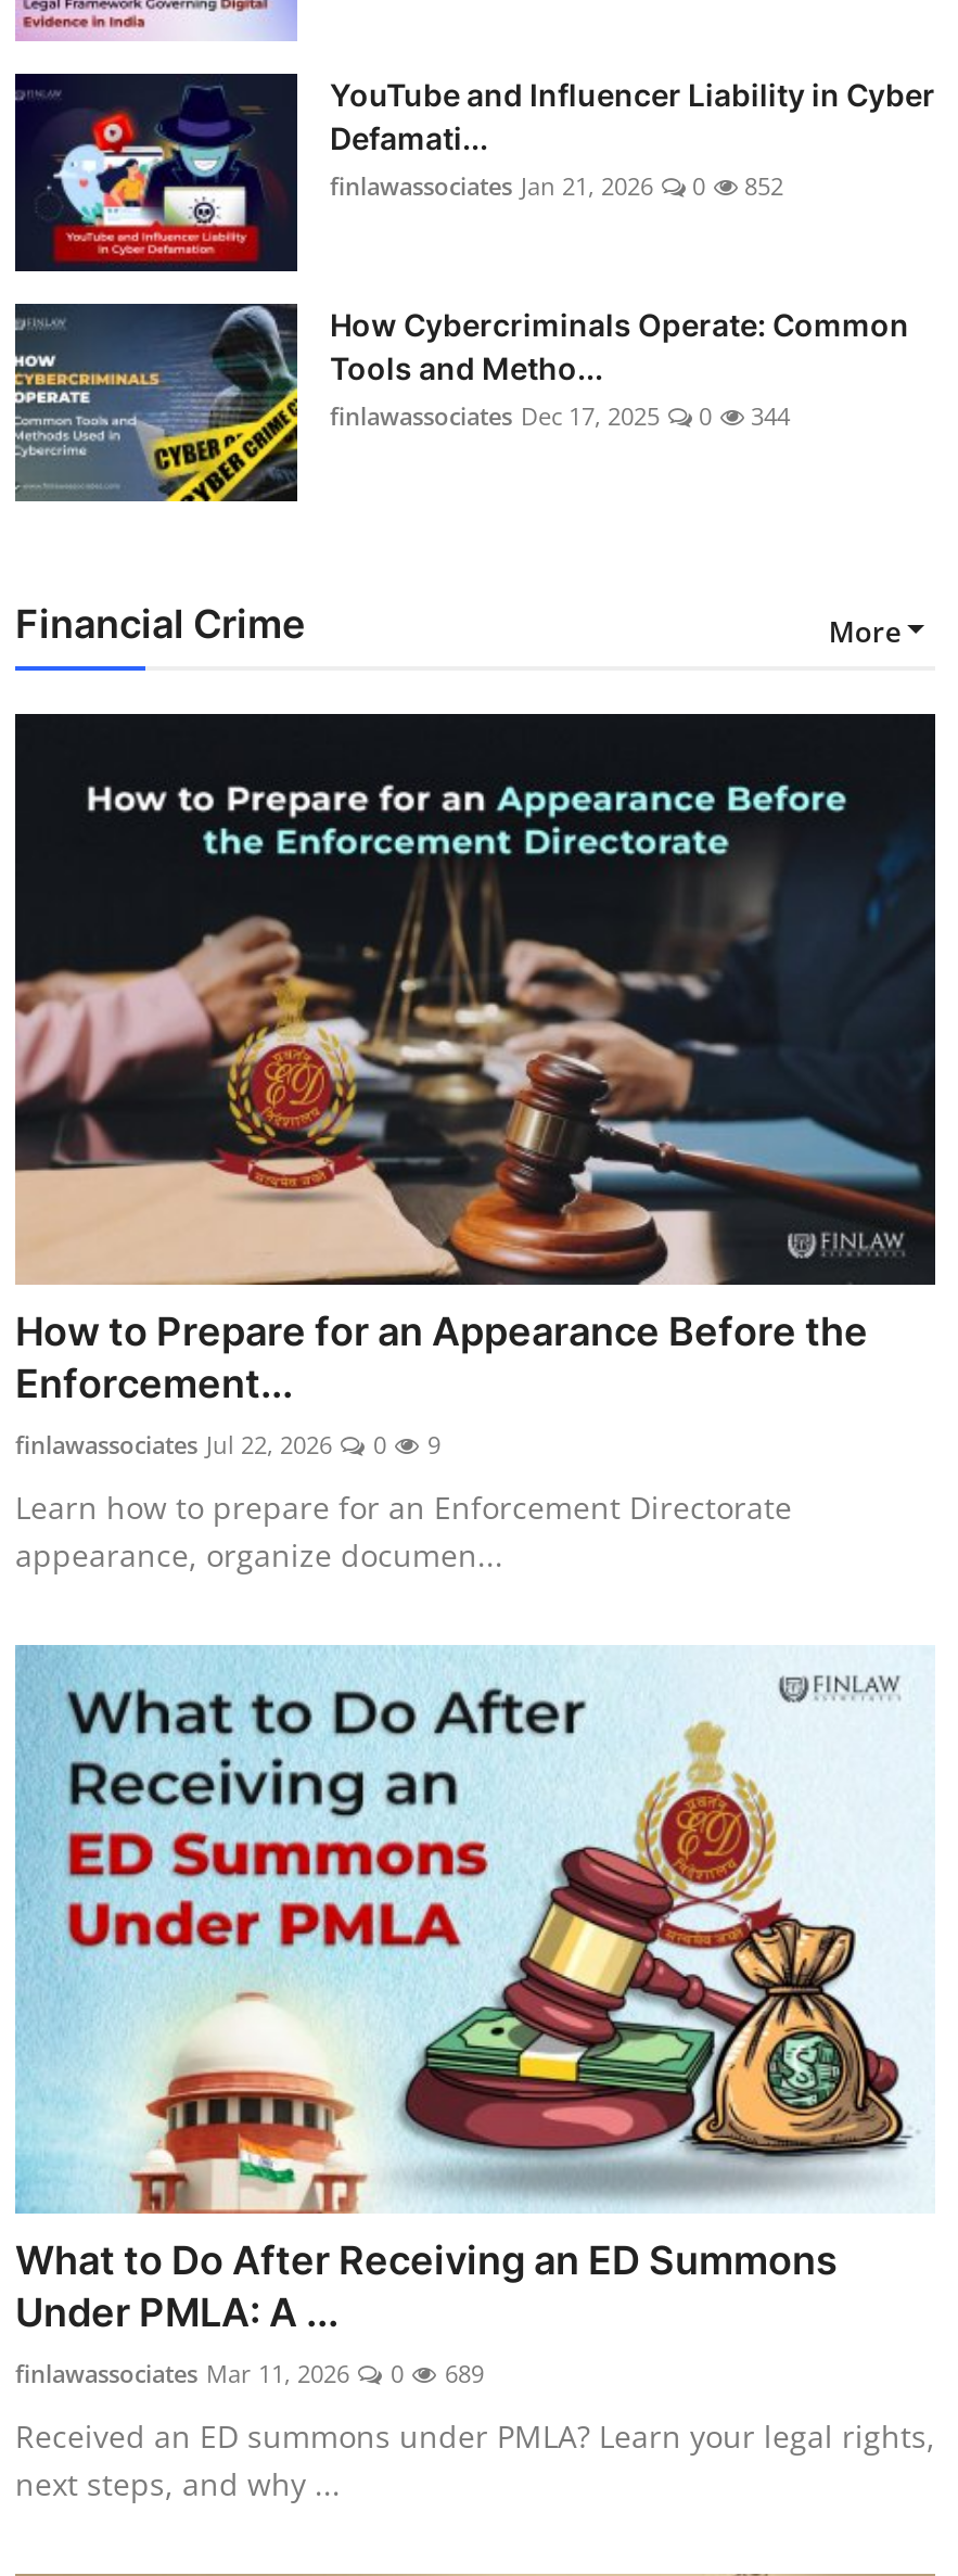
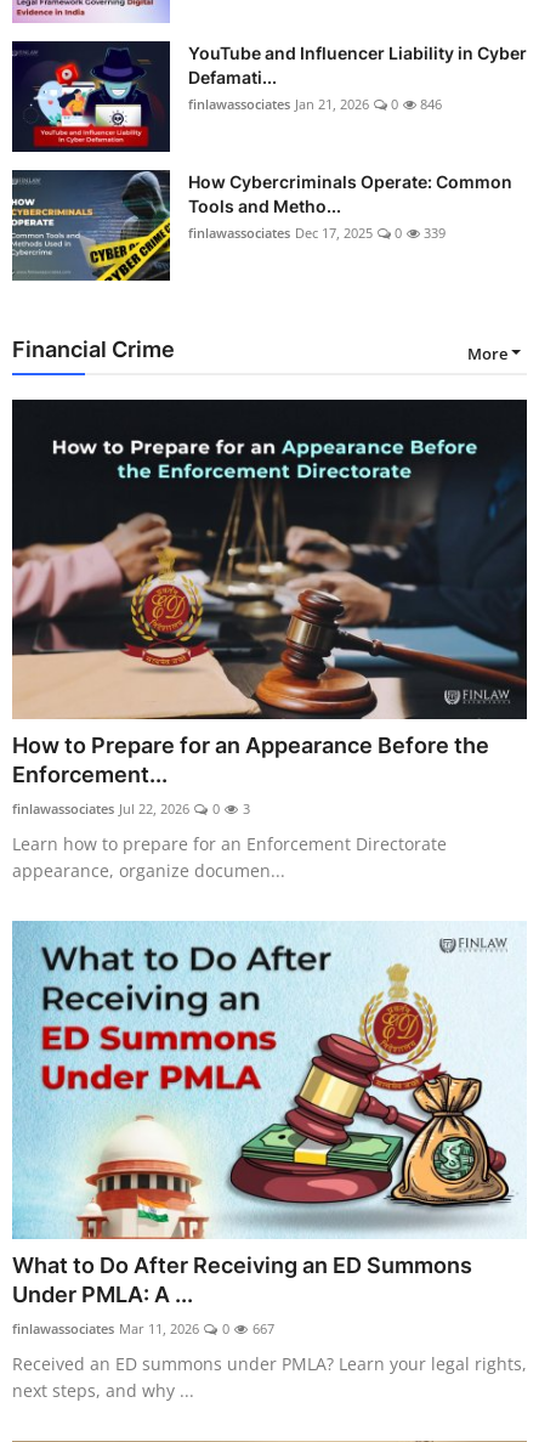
- finlawassociates Jan 21, 2026 0 852
+ finlawassociates Jan 21, 2026 0 846

- finlawassociates Dec 17, 2025 0 344
+ finlawassociates Dec 17, 2025 0 339

- finlawassociates Jul 22, 2026 0 9
+ finlawassociates Jul 22, 2026 0 3

- finlawassociates Mar 11, 2026 0 689
+ finlawassociates Mar 11, 2026 0 667
